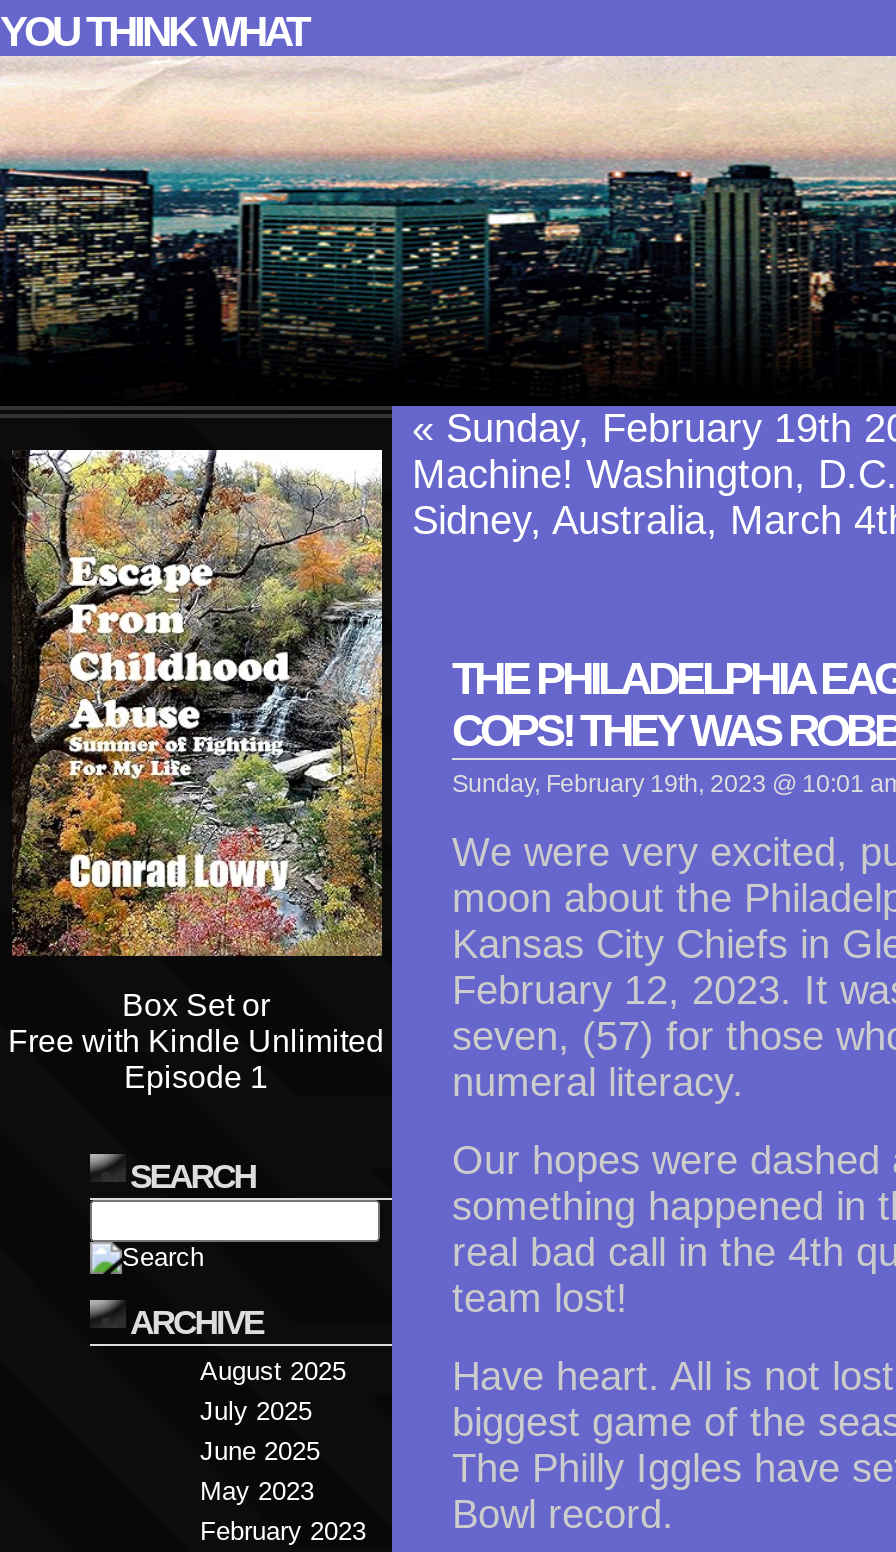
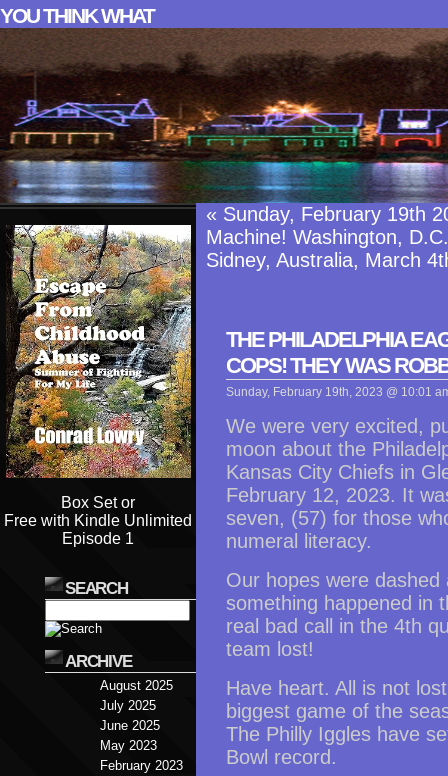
- [image]
+ [image]
